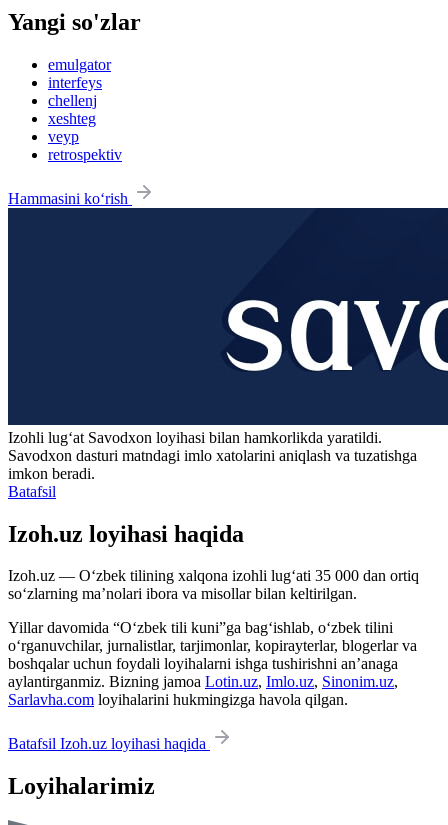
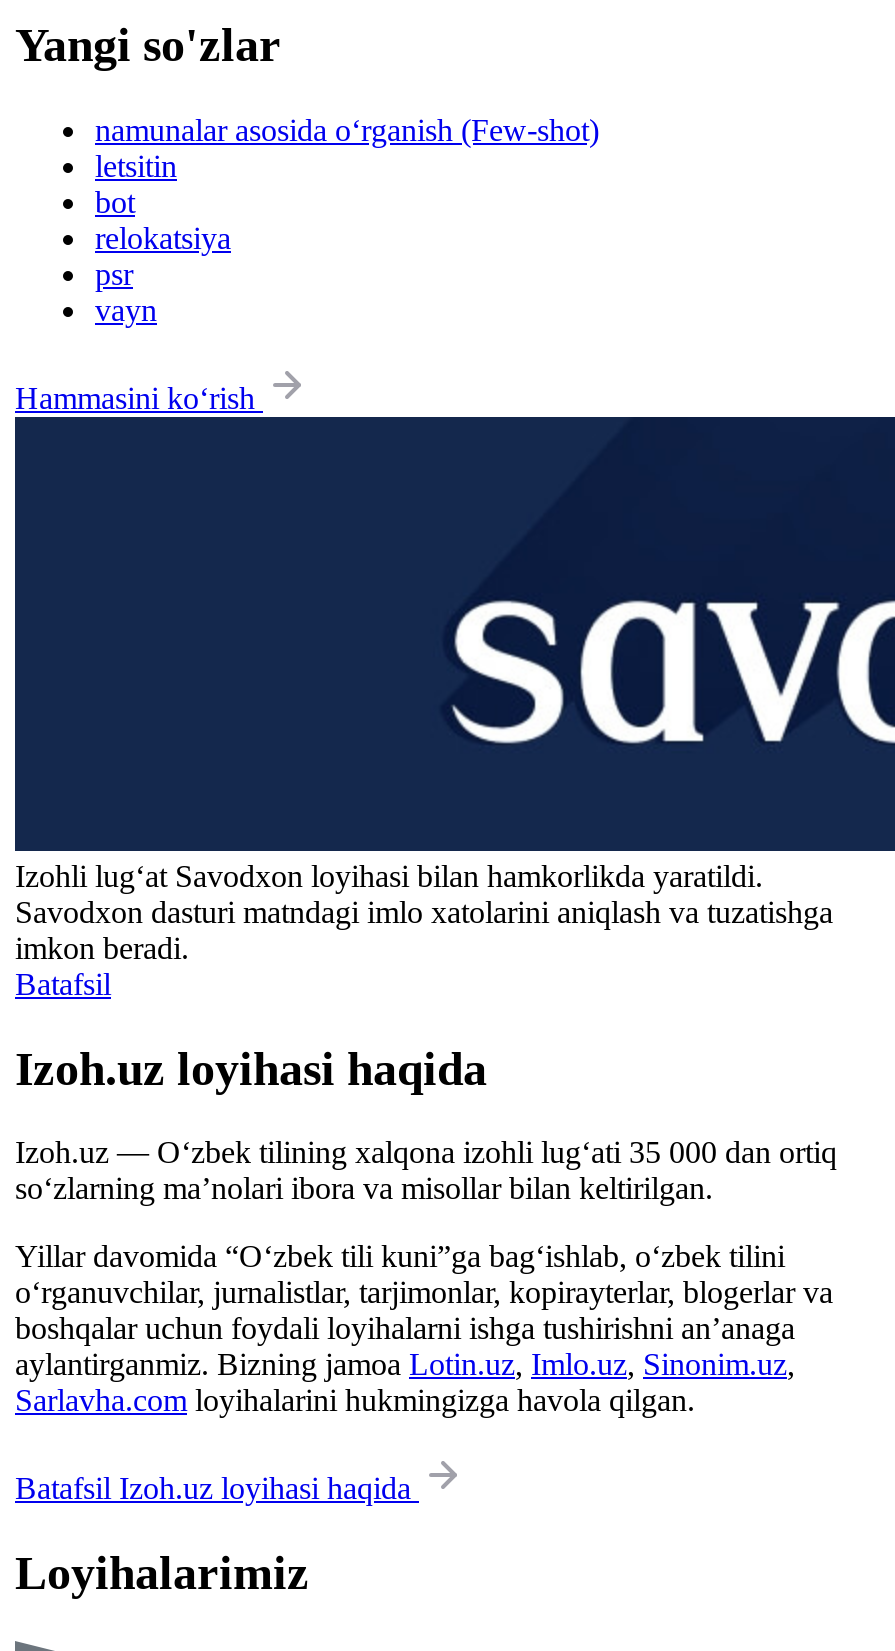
- emulgator
- interfeys
- chellenj
- xeshteg
- veyp
- retrospektiv
+ namunalar asosida o‘rganish (Few-shot)
+ letsitin
+ bot
+ relokatsiya
+ psr
+ vayn
